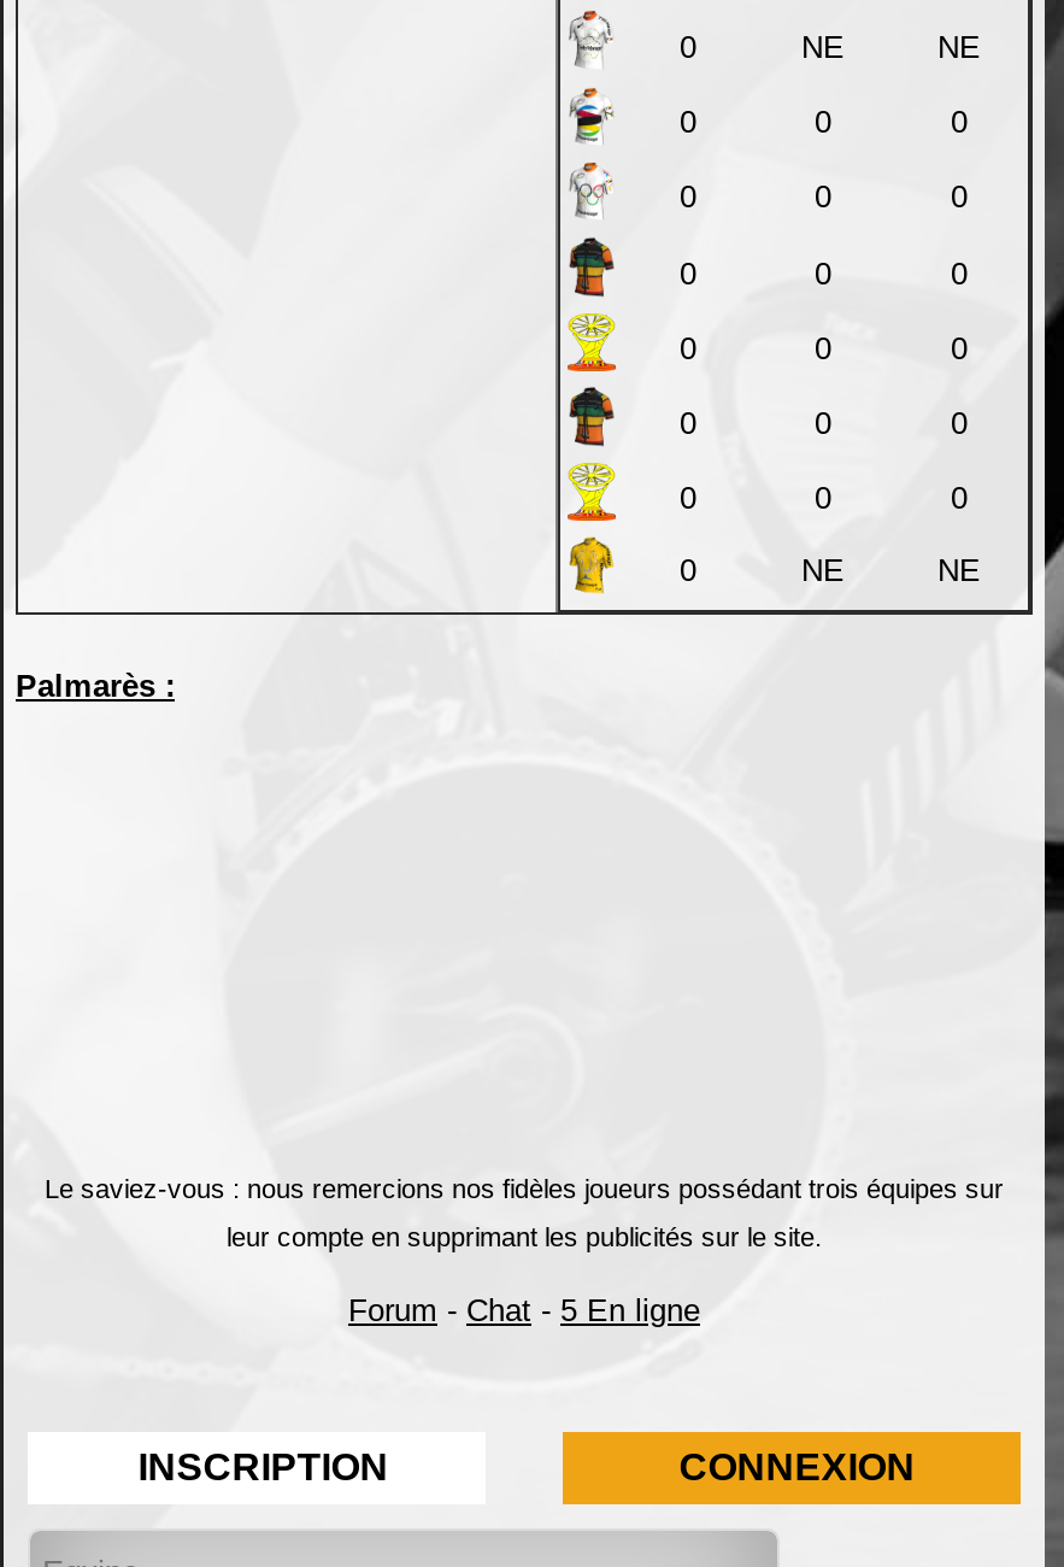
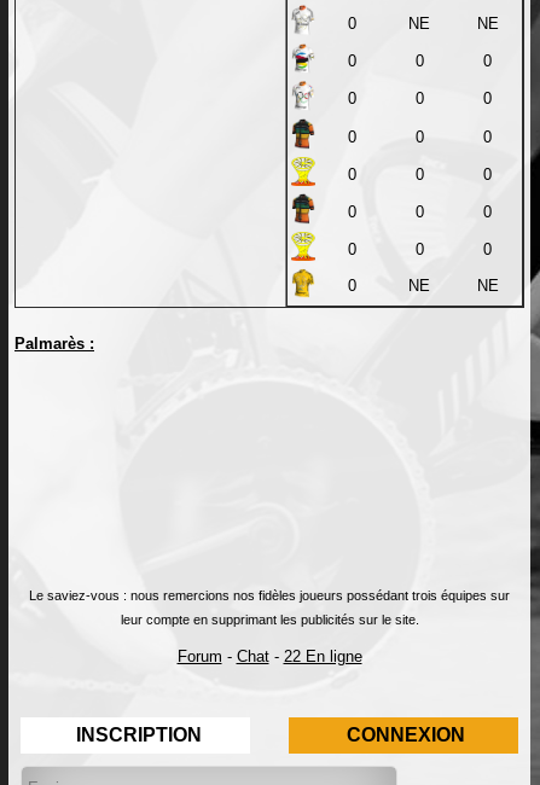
- Forum - Chat - 5 En ligne
+ Forum - Chat - 22 En ligne
